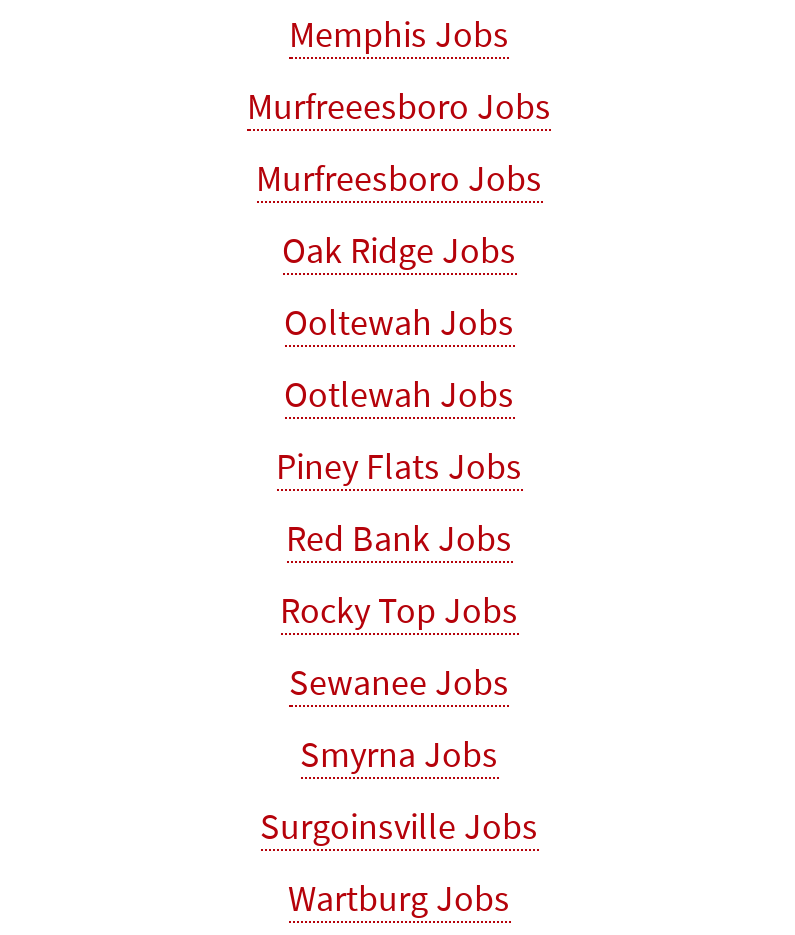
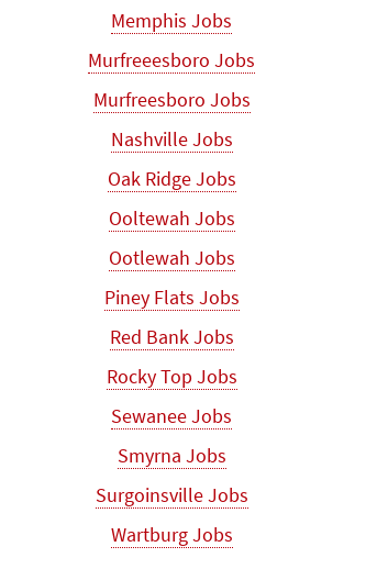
+ Nashville Jobs
